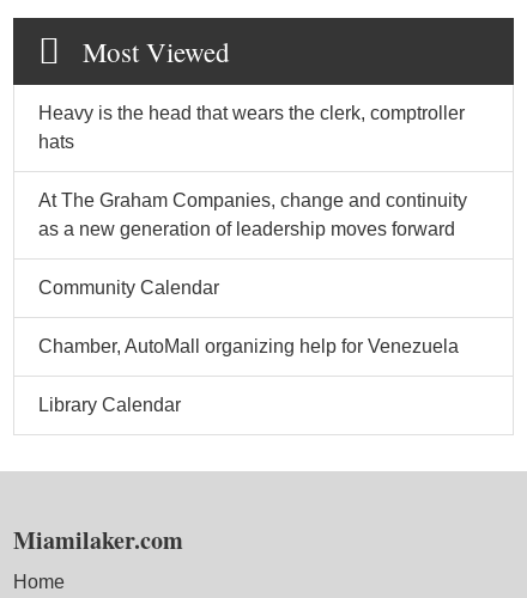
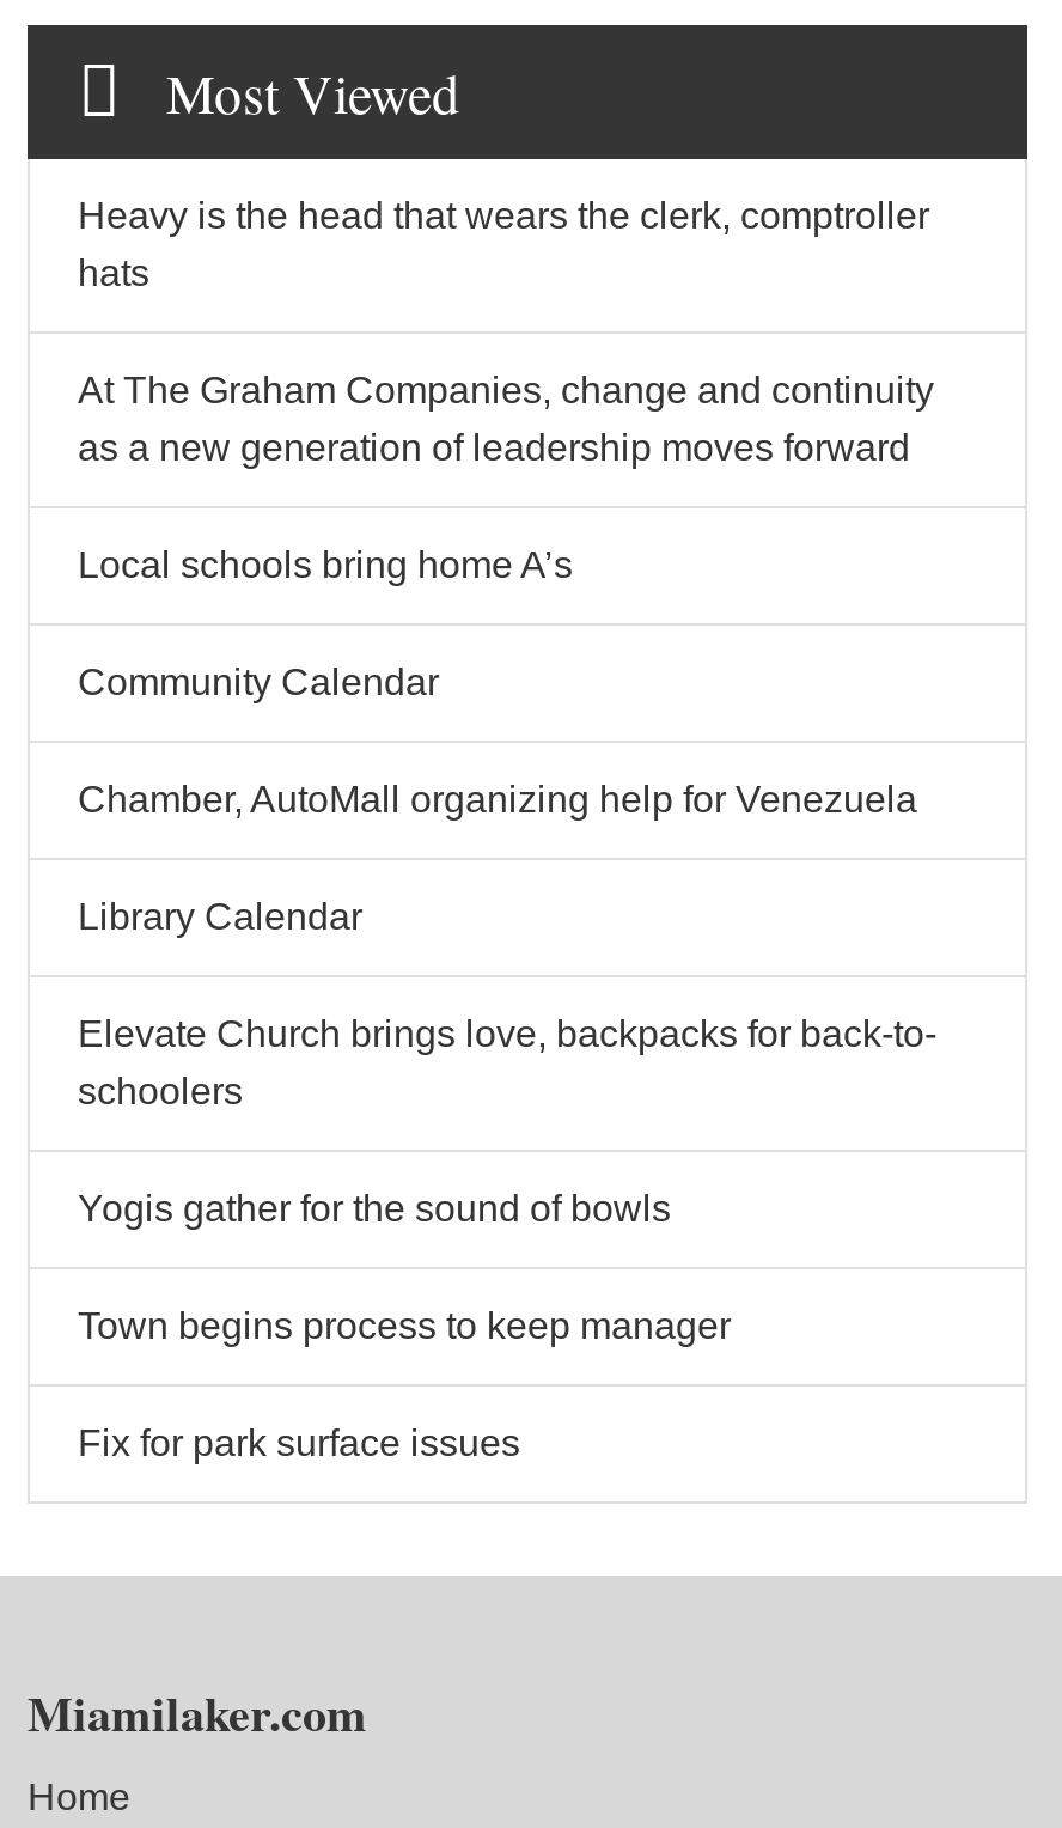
+ Local schools bring home A’s

+ Elevate Church brings love, backpacks for back-to-
+ schoolers
+ Yogis gather for the sound of bowls
+ Town begins process to keep manager
+ Fix for park surface issues
